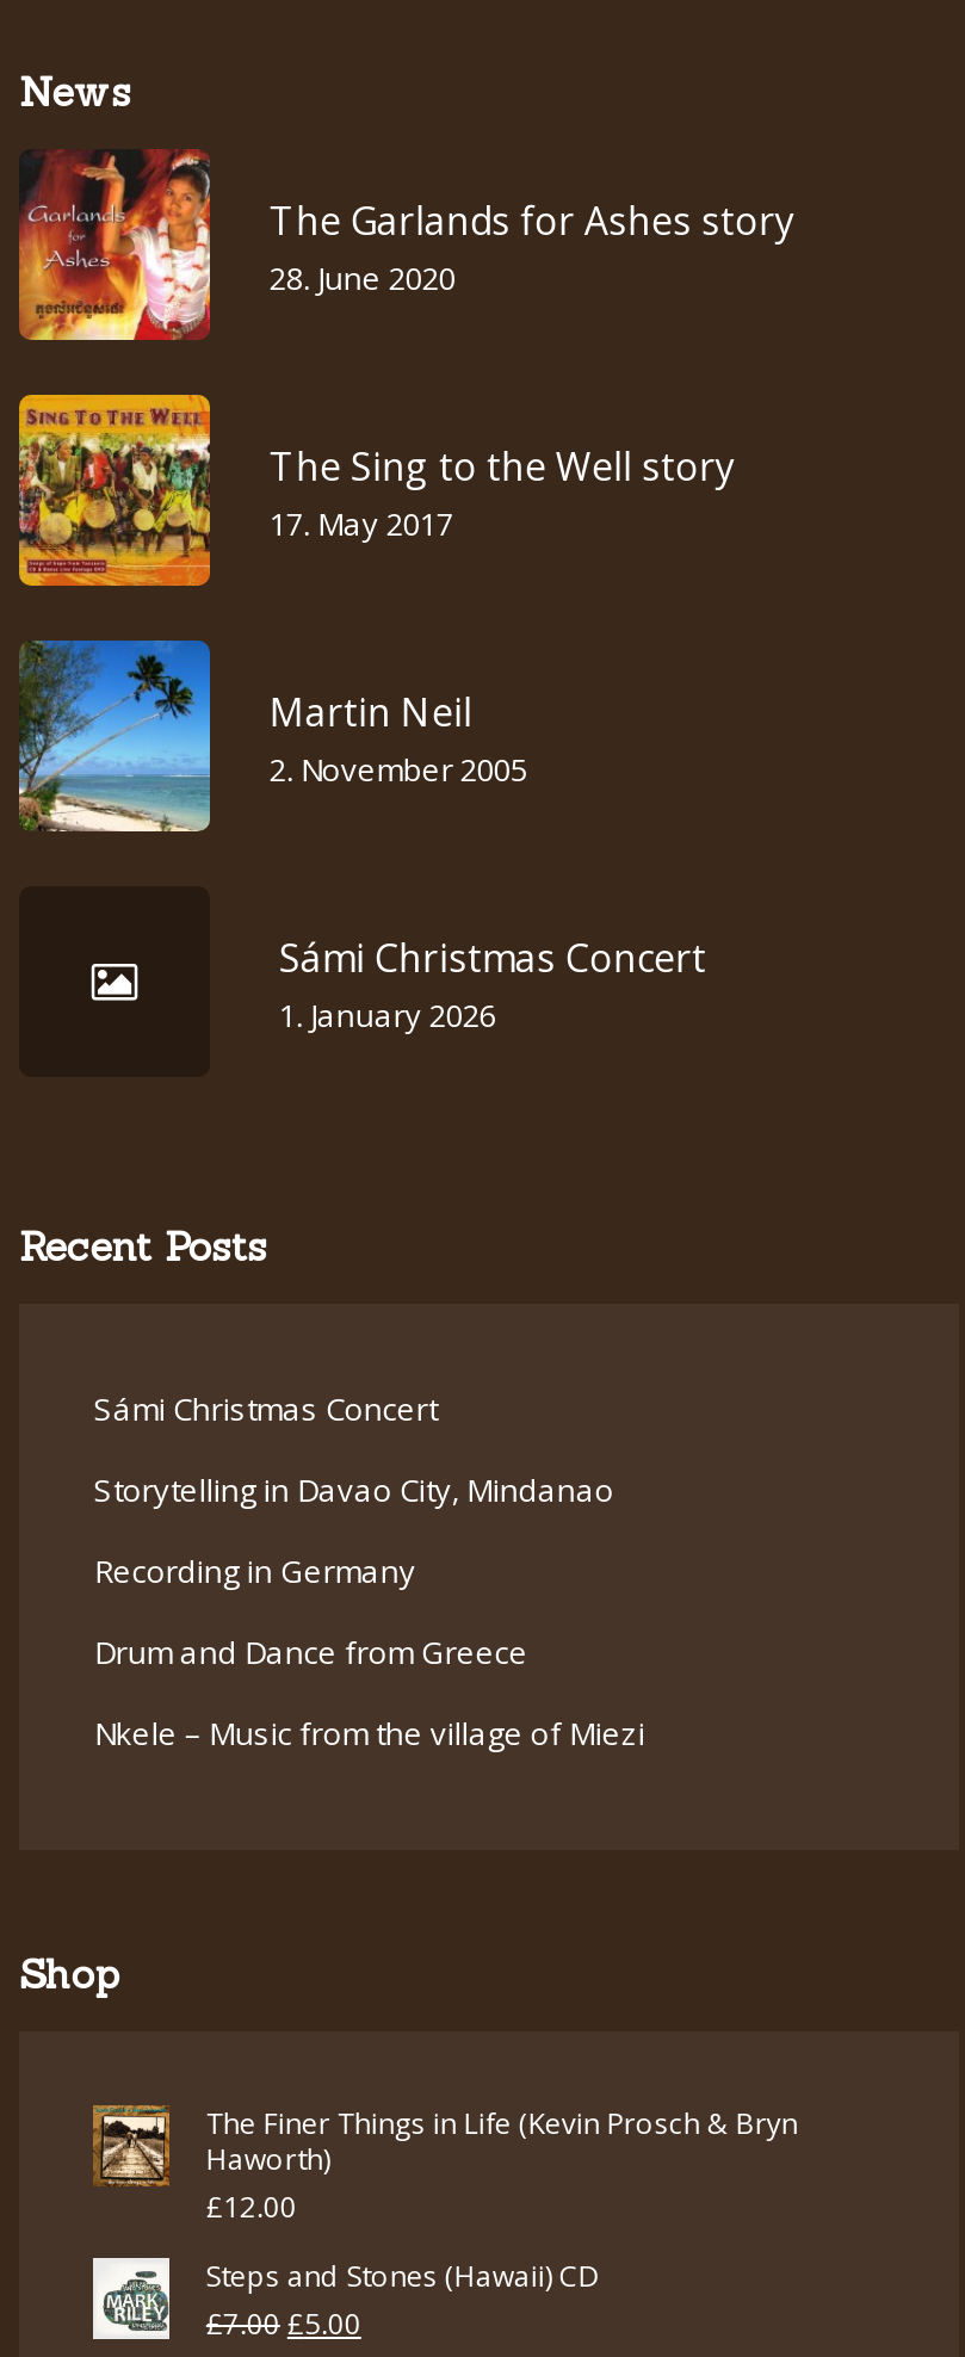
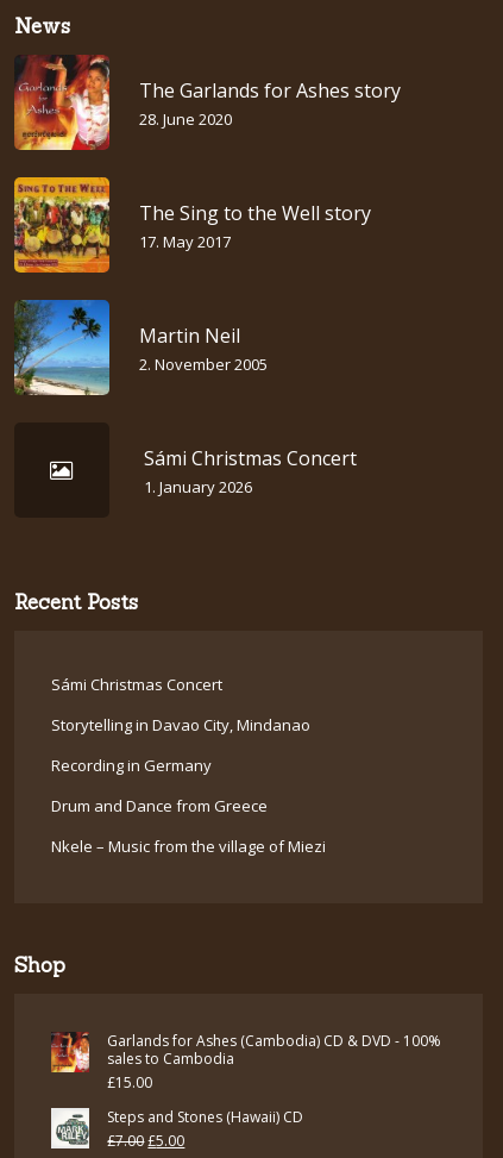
- [image]
- The Finer Things in Life (Kevin Prosch & Bryn
- Haworth)
- £12.00
+ [image]
+ Garlands for Ashes (Cambodia) CD & DVD - 100%
+ sales to Cambodia
+ £15.00
